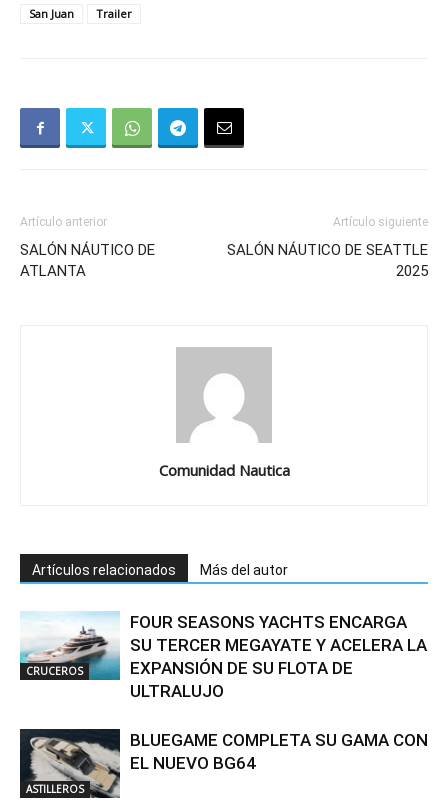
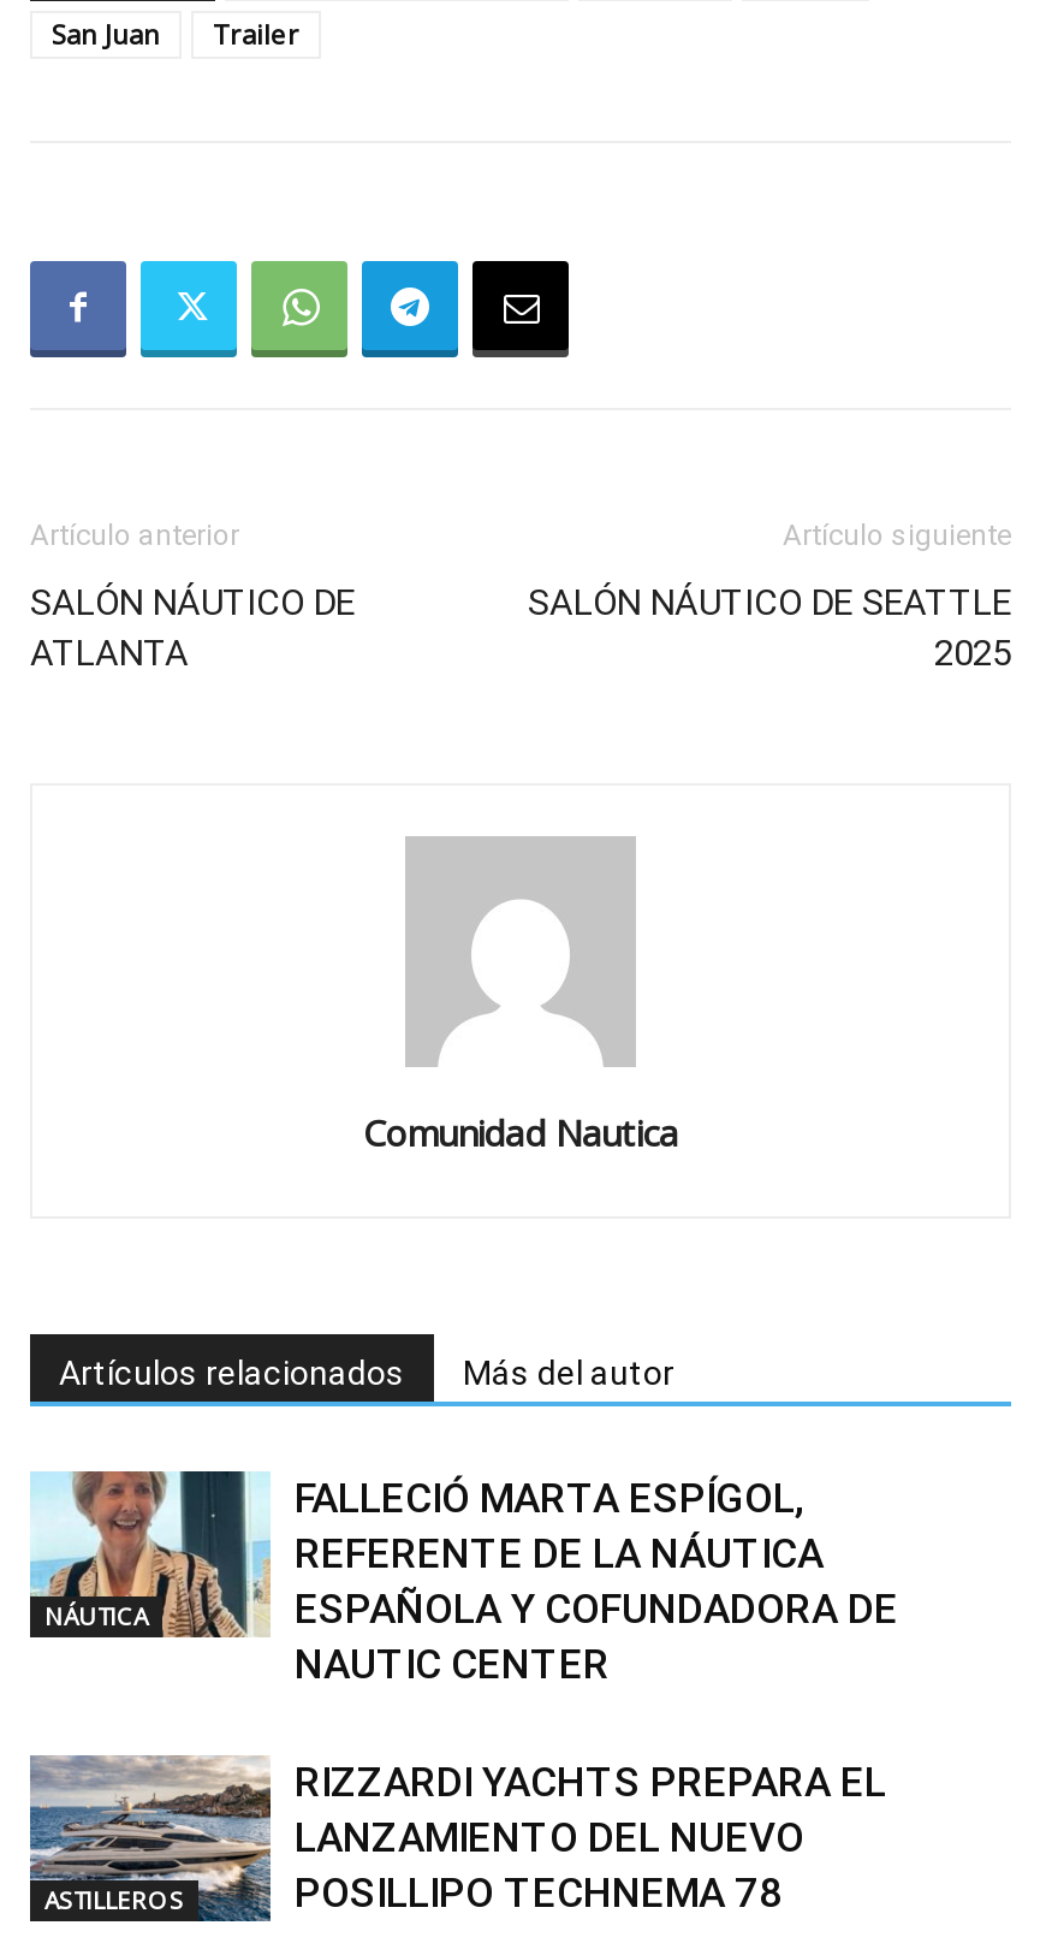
- [image]
- CRUCEROS
+ [image]
+ NÁUTICA

- FOUR SEASONS YACHTS ENCARGA
- SU TERCER MEGAYATE Y ACELERA LA
- EXPANSIÓN DE SU FLOTA DE
- ULTRALUJO
+ FALLECIÓ MARTA ESPÍGOL,
+ REFERENTE DE LA NÁUTICA
+ ESPAÑOLA Y COFUNDADORA DE
+ NAUTIC CENTER

- [image]
- BLUEGAME COMPLETA SU GAMA CON
- EL NUEVO BG64
+ [image]
+ RIZZARDI YACHTS PREPARA EL
+ LANZAMIENTO DEL NUEVO
+ POSILLIPO TECHNEMA 78
